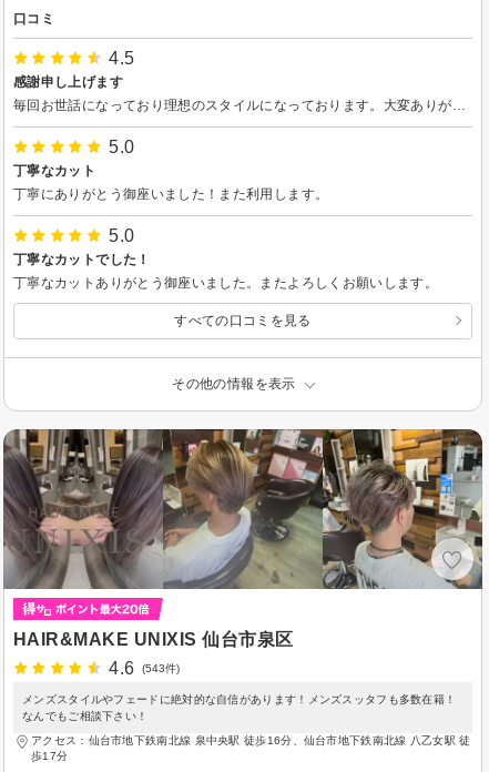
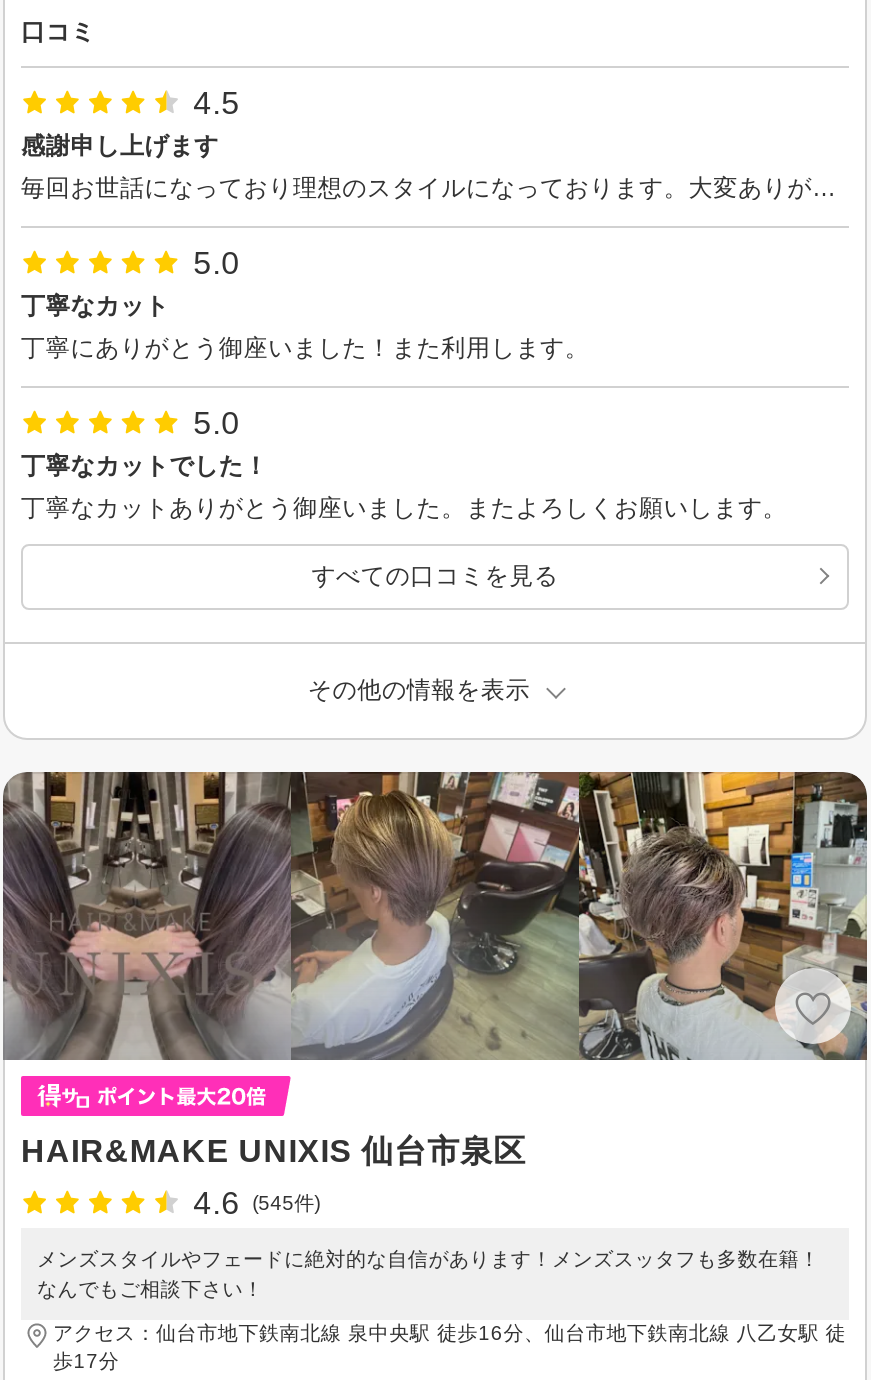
- 4.6 (543件)
+ 4.6 (545件)
